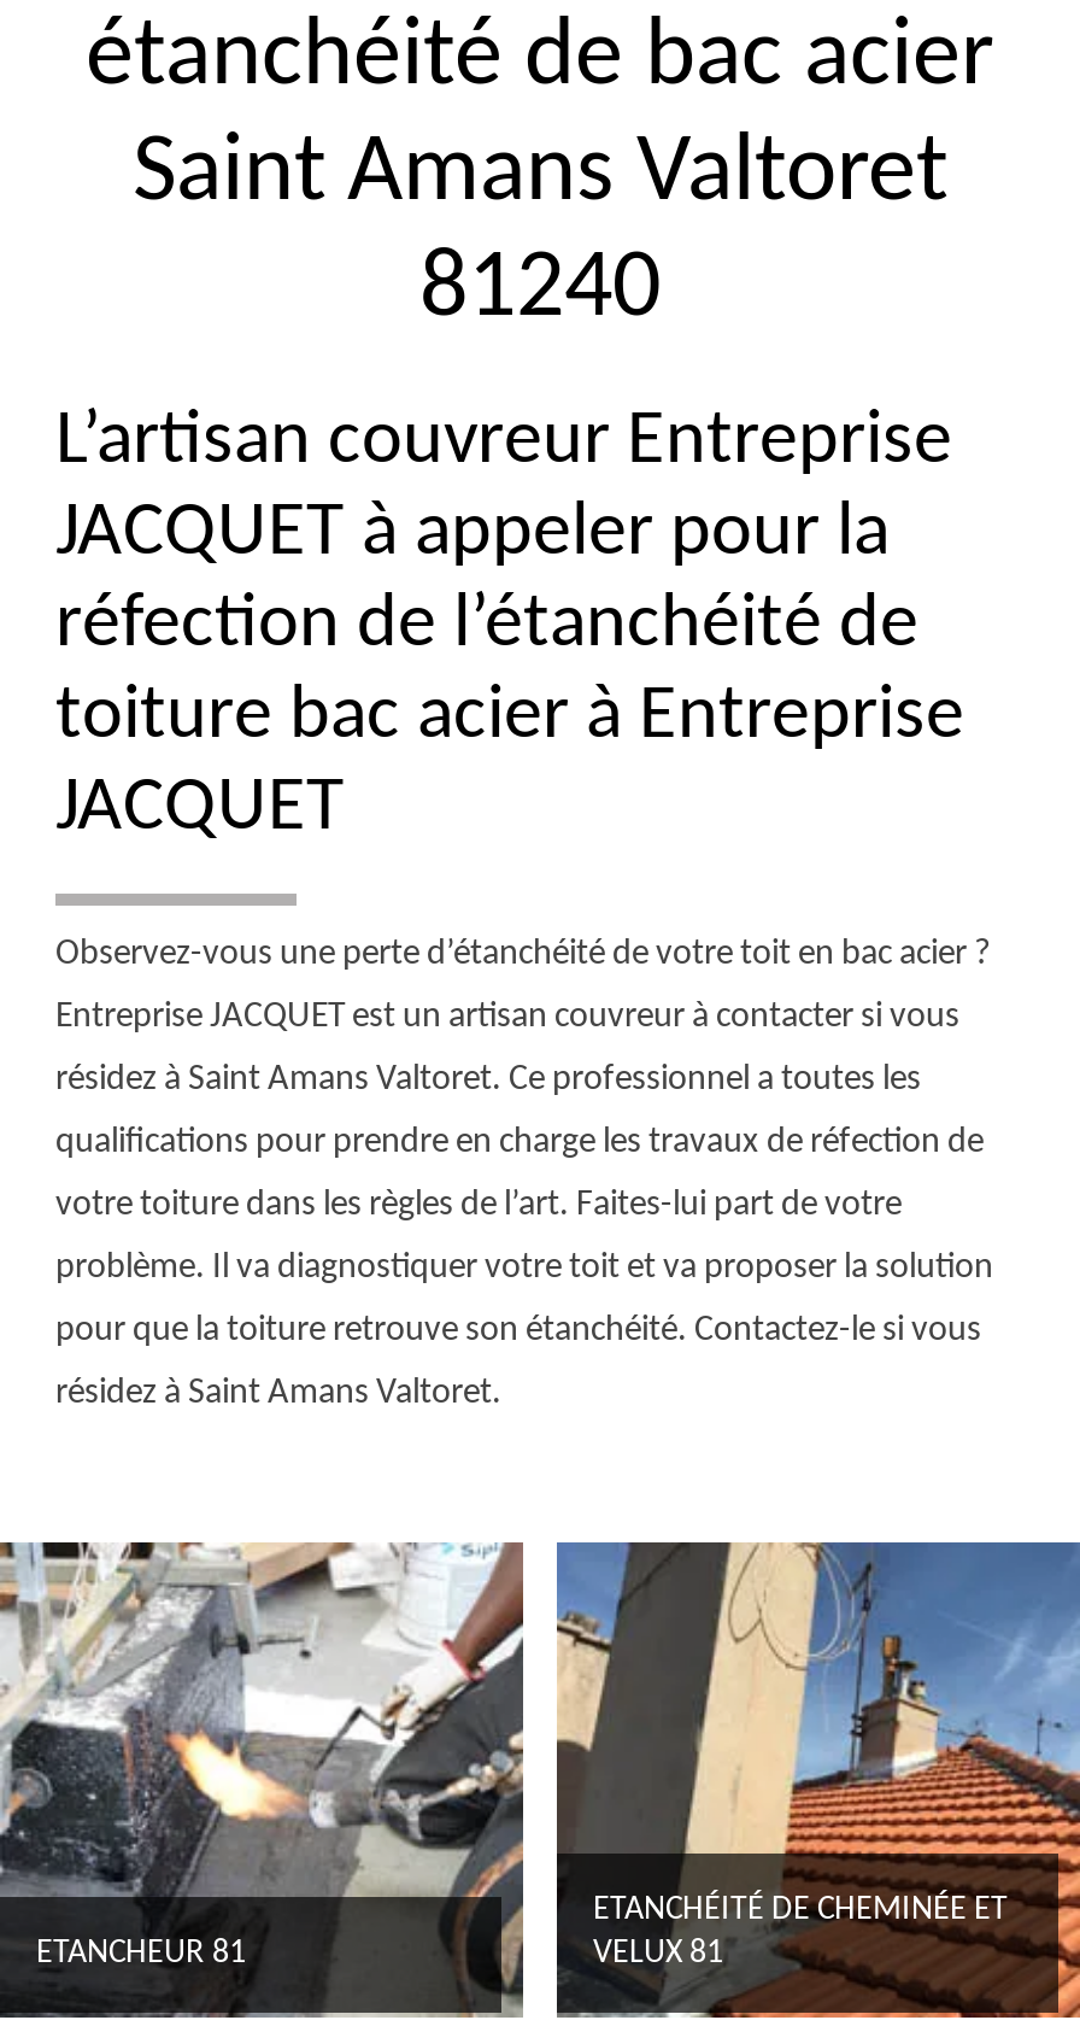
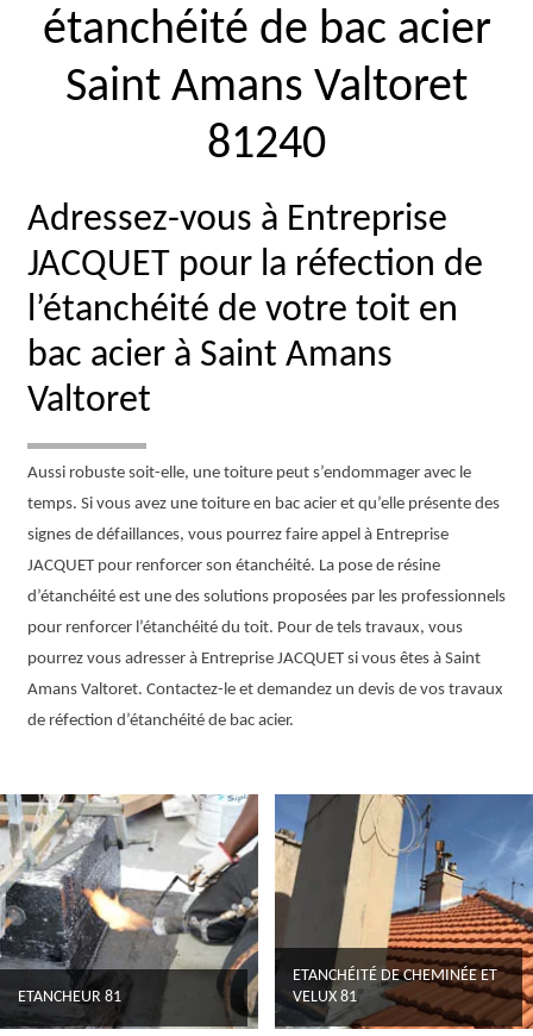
- L’artisan couvreur Entreprise
- JACQUET à appeler pour la
- réfection de l’étanchéité de
- toiture bac acier à Entreprise
- JACQUET
- Observez-vous une perte d’étanchéité de votre toit en bac acier ?
- Entreprise JACQUET est un artisan couvreur à contacter si vous
- résidez à Saint Amans Valtoret. Ce professionnel a toutes les
- qualifications pour prendre en charge les travaux de réfection de
- votre toiture dans les règles de l’art. Faites-lui part de votre
- problème. Il va diagnostiquer votre toit et va proposer la solution
- pour que la toiture retrouve son étanchéité. Contactez-le si vous
- résidez à Saint Amans Valtoret.
+ Adressez-vous à Entreprise
+ JACQUET pour la réfection de
+ l’étanchéité de votre toit en
+ bac acier à Saint Amans
+ Valtoret
+ Aussi robuste soit-elle, une toiture peut s’endommager avec le
+ temps. Si vous avez une toiture en bac acier et qu’elle présente des
+ signes de défaillances, vous pourrez faire appel à Entreprise
+ JACQUET pour renforcer son étanchéité. La pose de résine
+ d’étanchéité est une des solutions proposées par les professionnels
+ pour renforcer l’étanchéité du toit. Pour de tels travaux, vous
+ pourrez vous adresser à Entreprise JACQUET si vous êtes à Saint
+ Amans Valtoret. Contactez-le et demandez un devis de vos travaux
+ de réfection d’étanchéité de bac acier.
